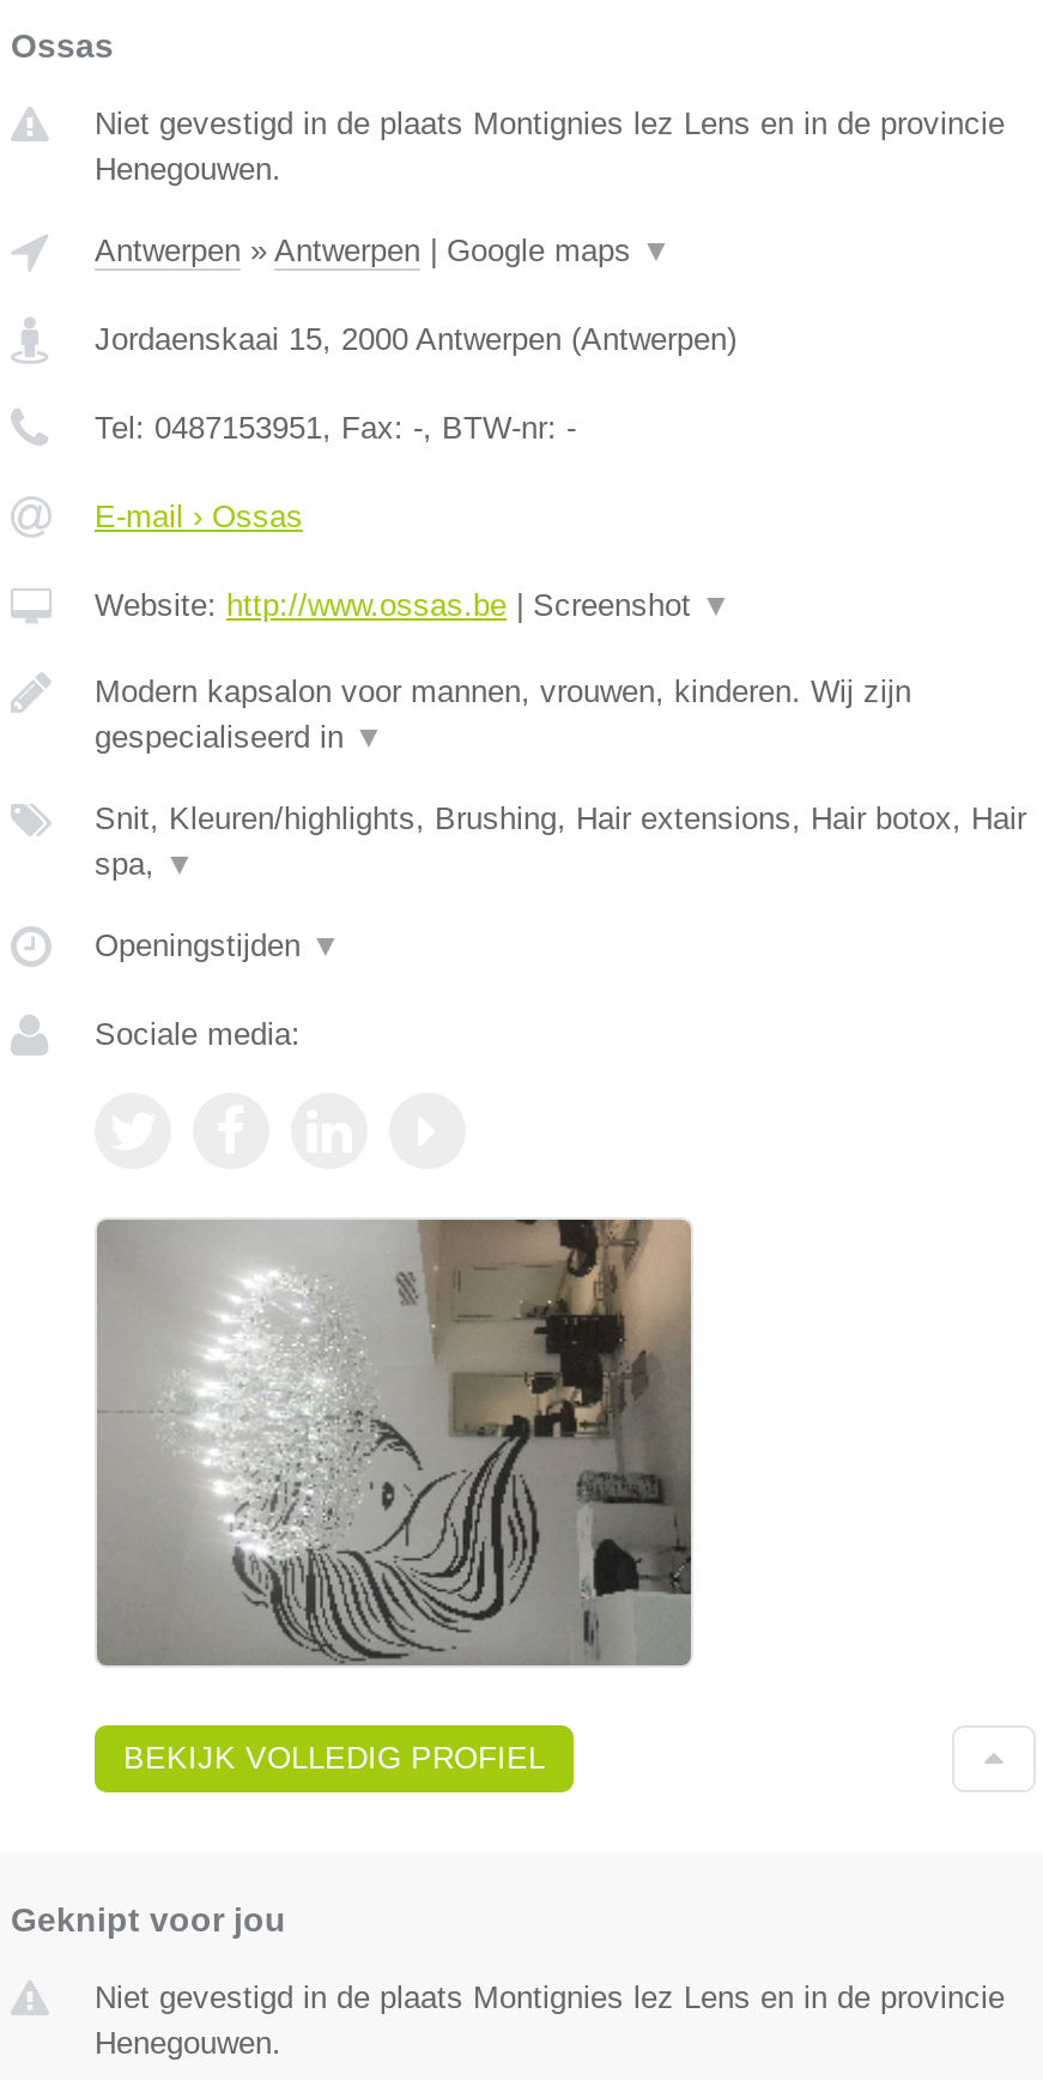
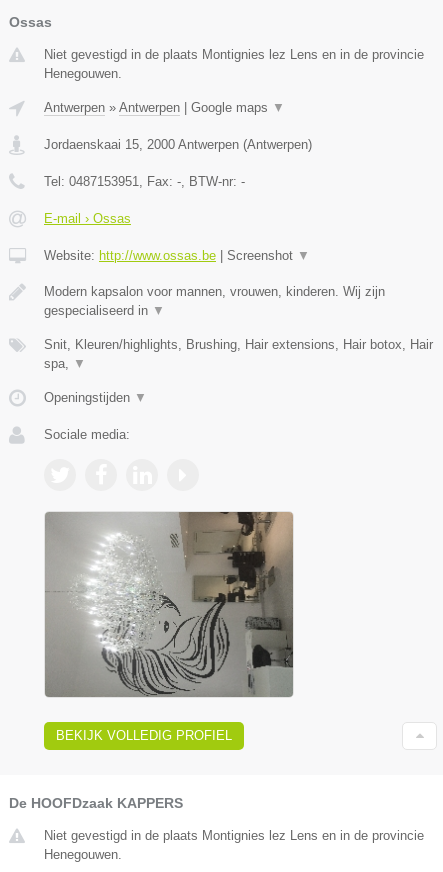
- Geknipt voor jou
+ De HOOFDzaak KAPPERS
